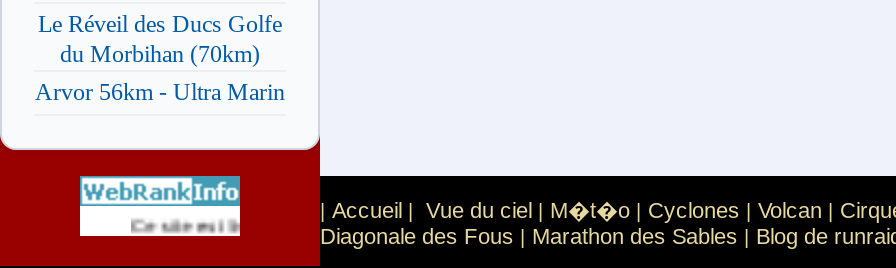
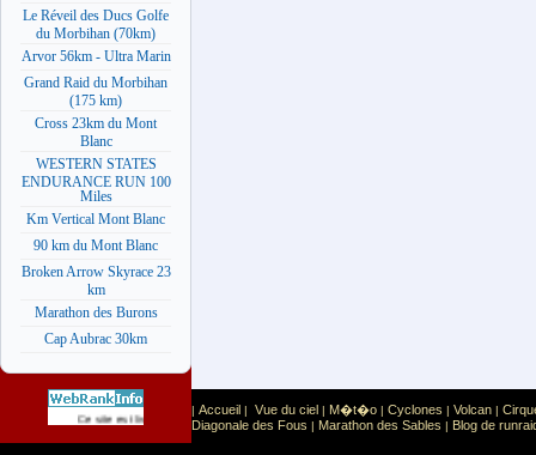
+ Grand Raid du Morbihan
+ (175 km)
+ Cross 23km du Mont
+ Blanc
+ WESTERN STATES
+ ENDURANCE RUN 100
+ Miles
+ Km Vertical Mont Blanc
+ 90 km du Mont Blanc
+ Broken Arrow Skyrace 23
+ km
+ Marathon des Burons
+ Cap Aubrac 30km
